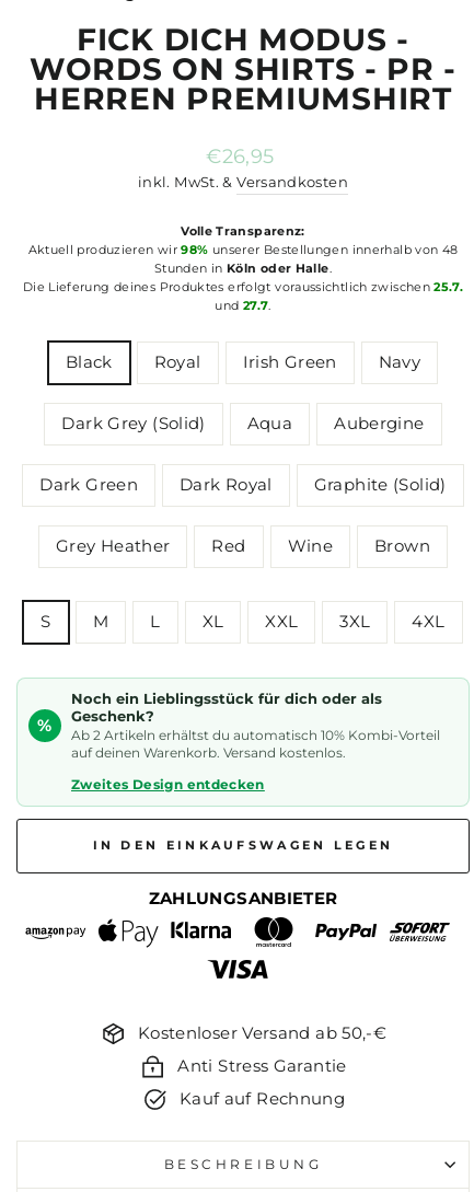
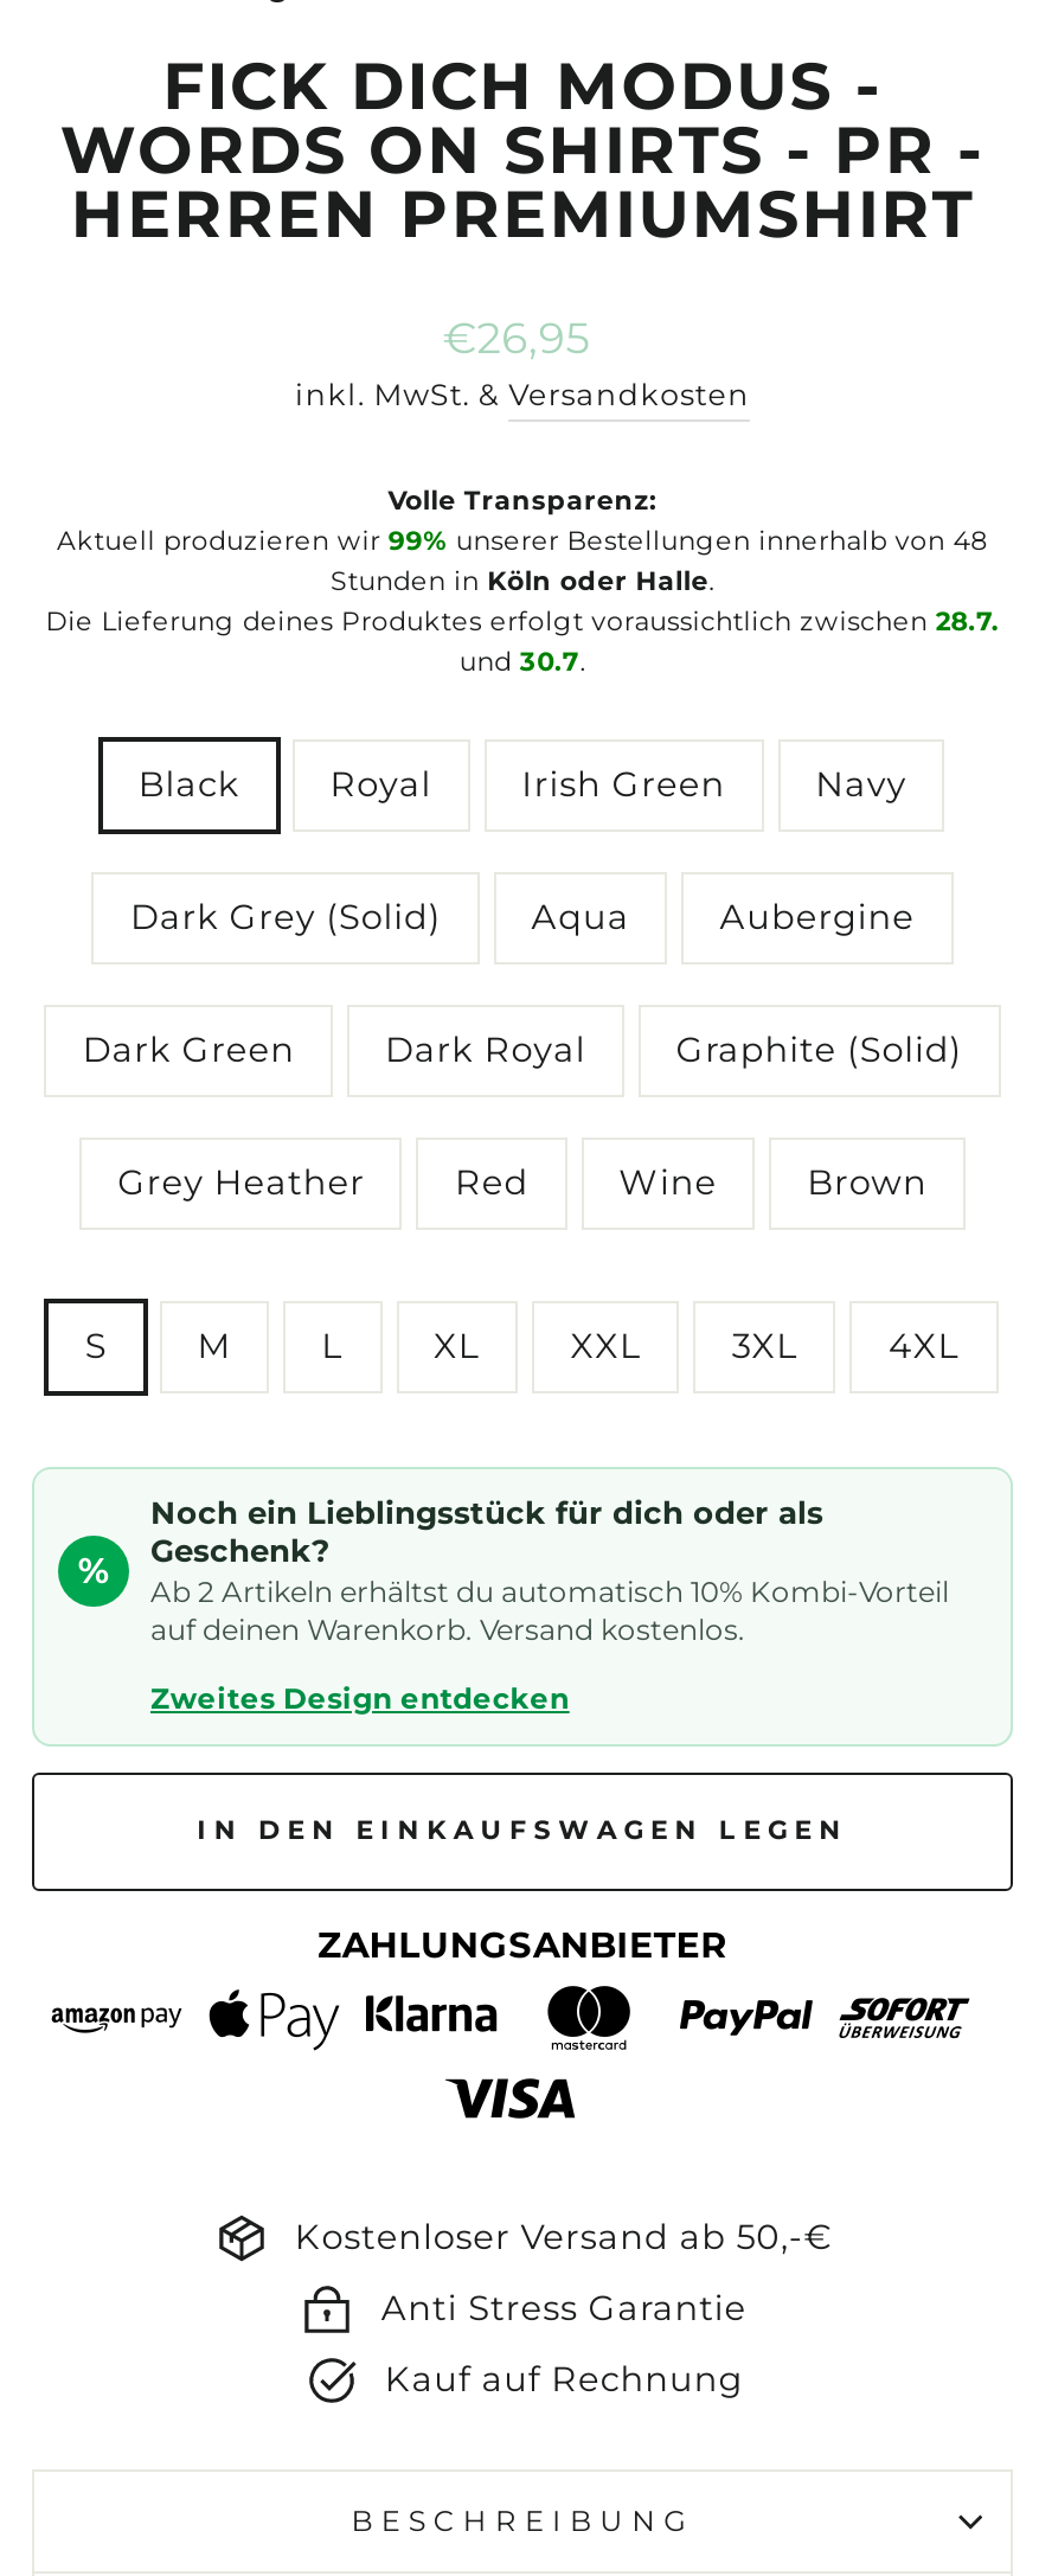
- Aktuell produzieren wir 98% unserer Bestellungen innerhalb von 48
+ Aktuell produzieren wir 99% unserer Bestellungen innerhalb von 48

- Die Lieferung deines Produktes erfolgt voraussichtlich zwischen 25.7.
+ Die Lieferung deines Produktes erfolgt voraussichtlich zwischen 28.7.

- und 27.7.
+ und 30.7.
